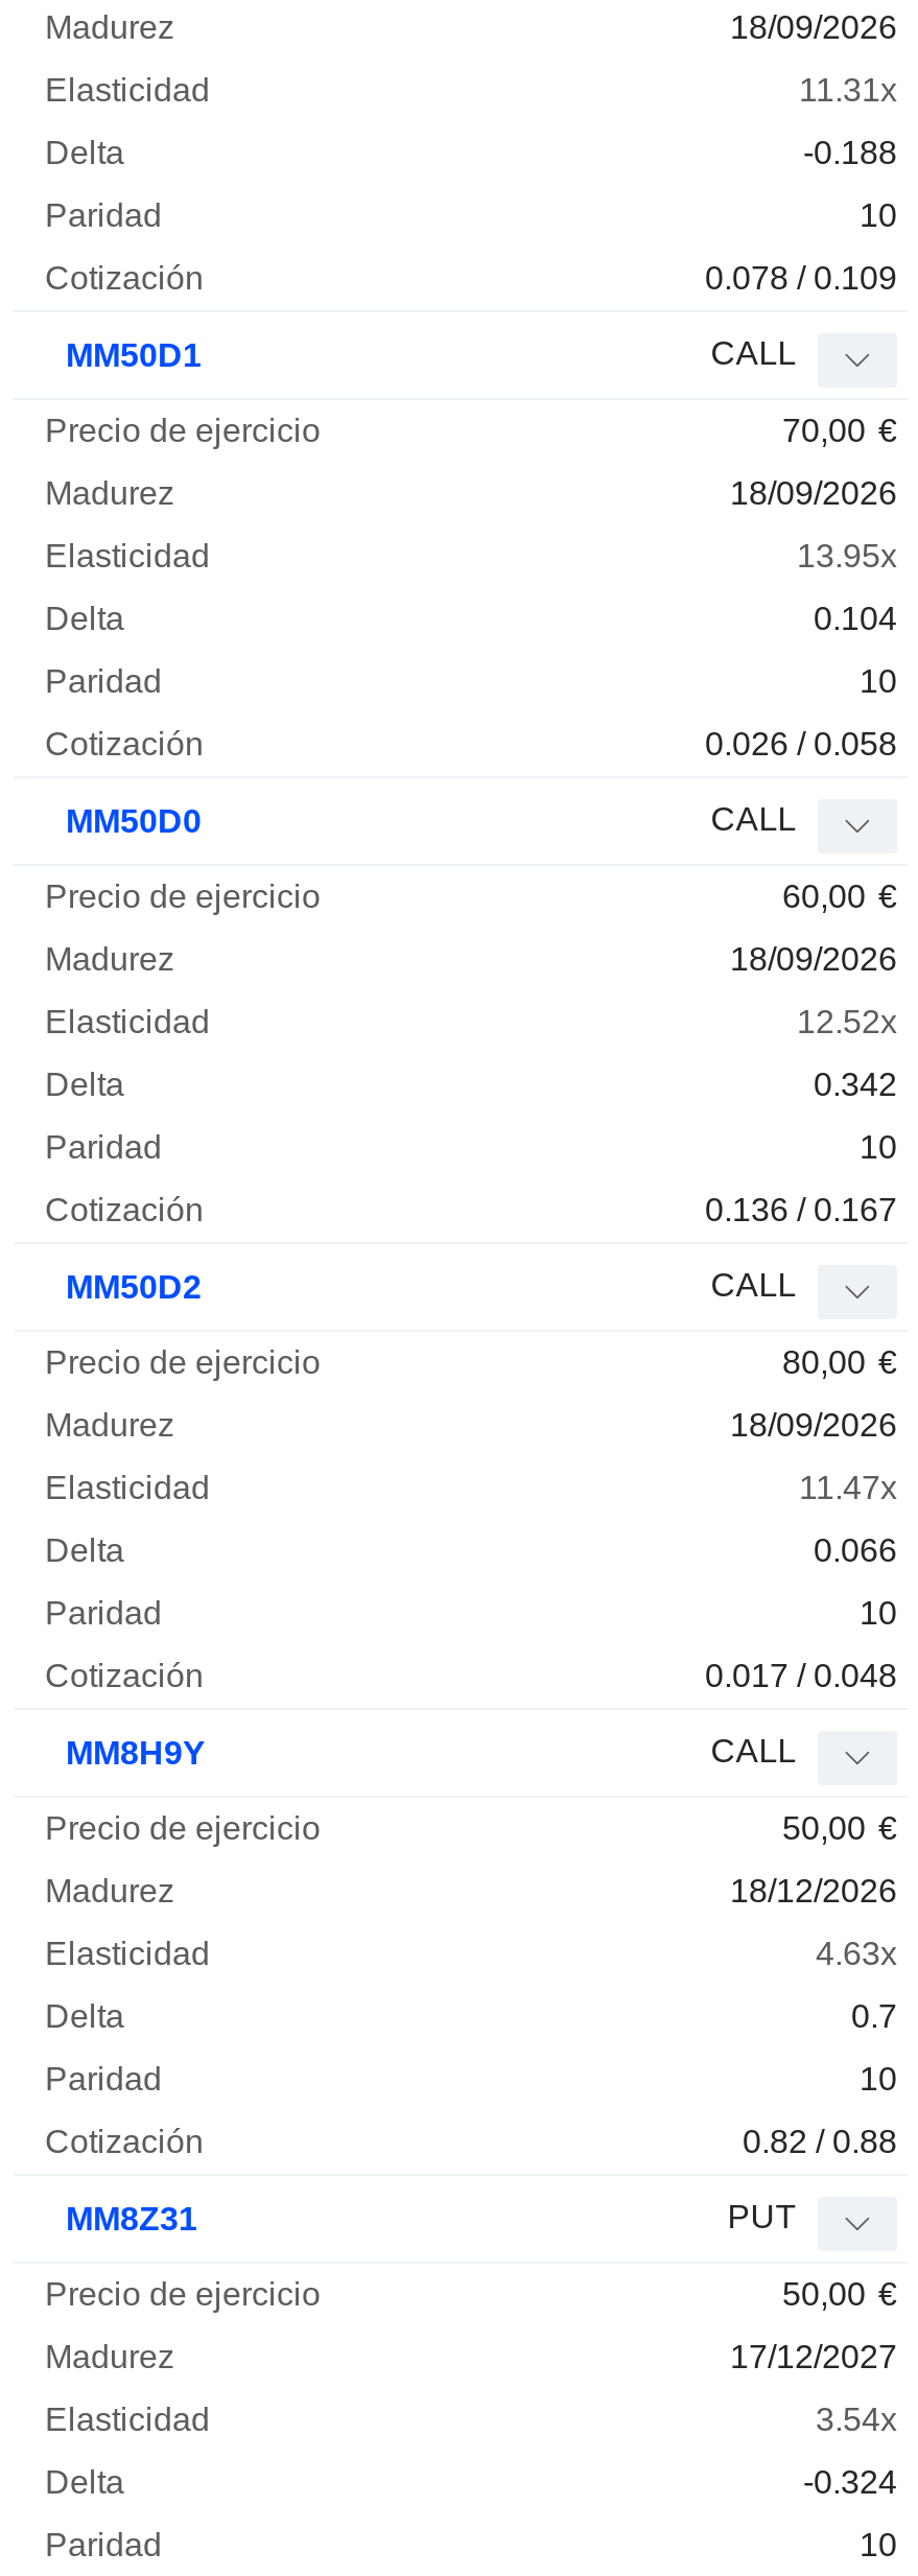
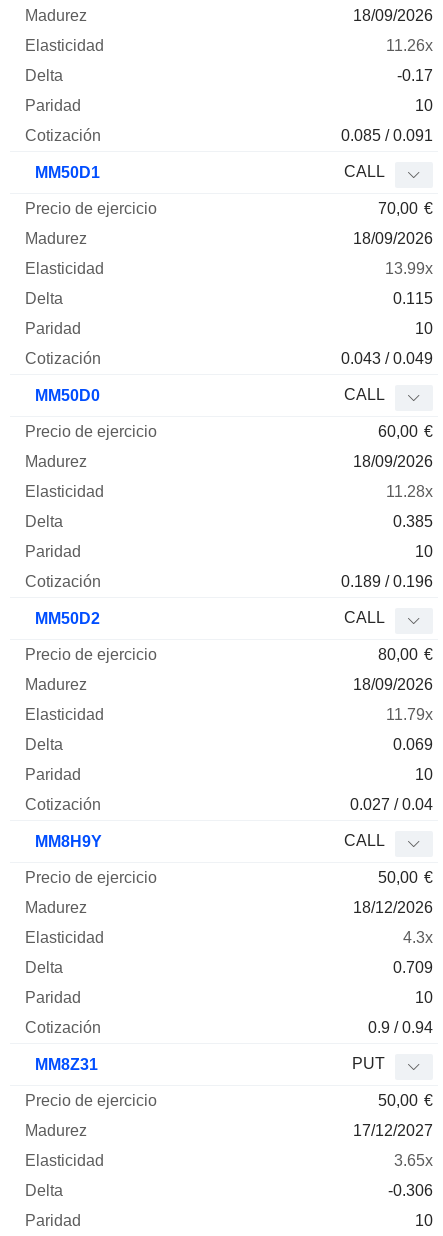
- 11.31x
+ 11.26x

- -0.188
+ -0.17

- 0.078 / 0.109
+ 0.085 / 0.091

- 13.95x
+ 13.99x

- 0.104
+ 0.115

- 0.026 / 0.058
+ 0.043 / 0.049

- 12.52x
+ 11.28x

- 0.342
+ 0.385

- 0.136 / 0.167
+ 0.189 / 0.196

- 11.47x
+ 11.79x

- 0.066
+ 0.069

- 0.017 / 0.048
+ 0.027 / 0.04

- 4.63x
+ 4.3x

- 0.7
+ 0.709

- 0.82 / 0.88
+ 0.9 / 0.94

- 3.54x
+ 3.65x

- -0.324
+ -0.306
